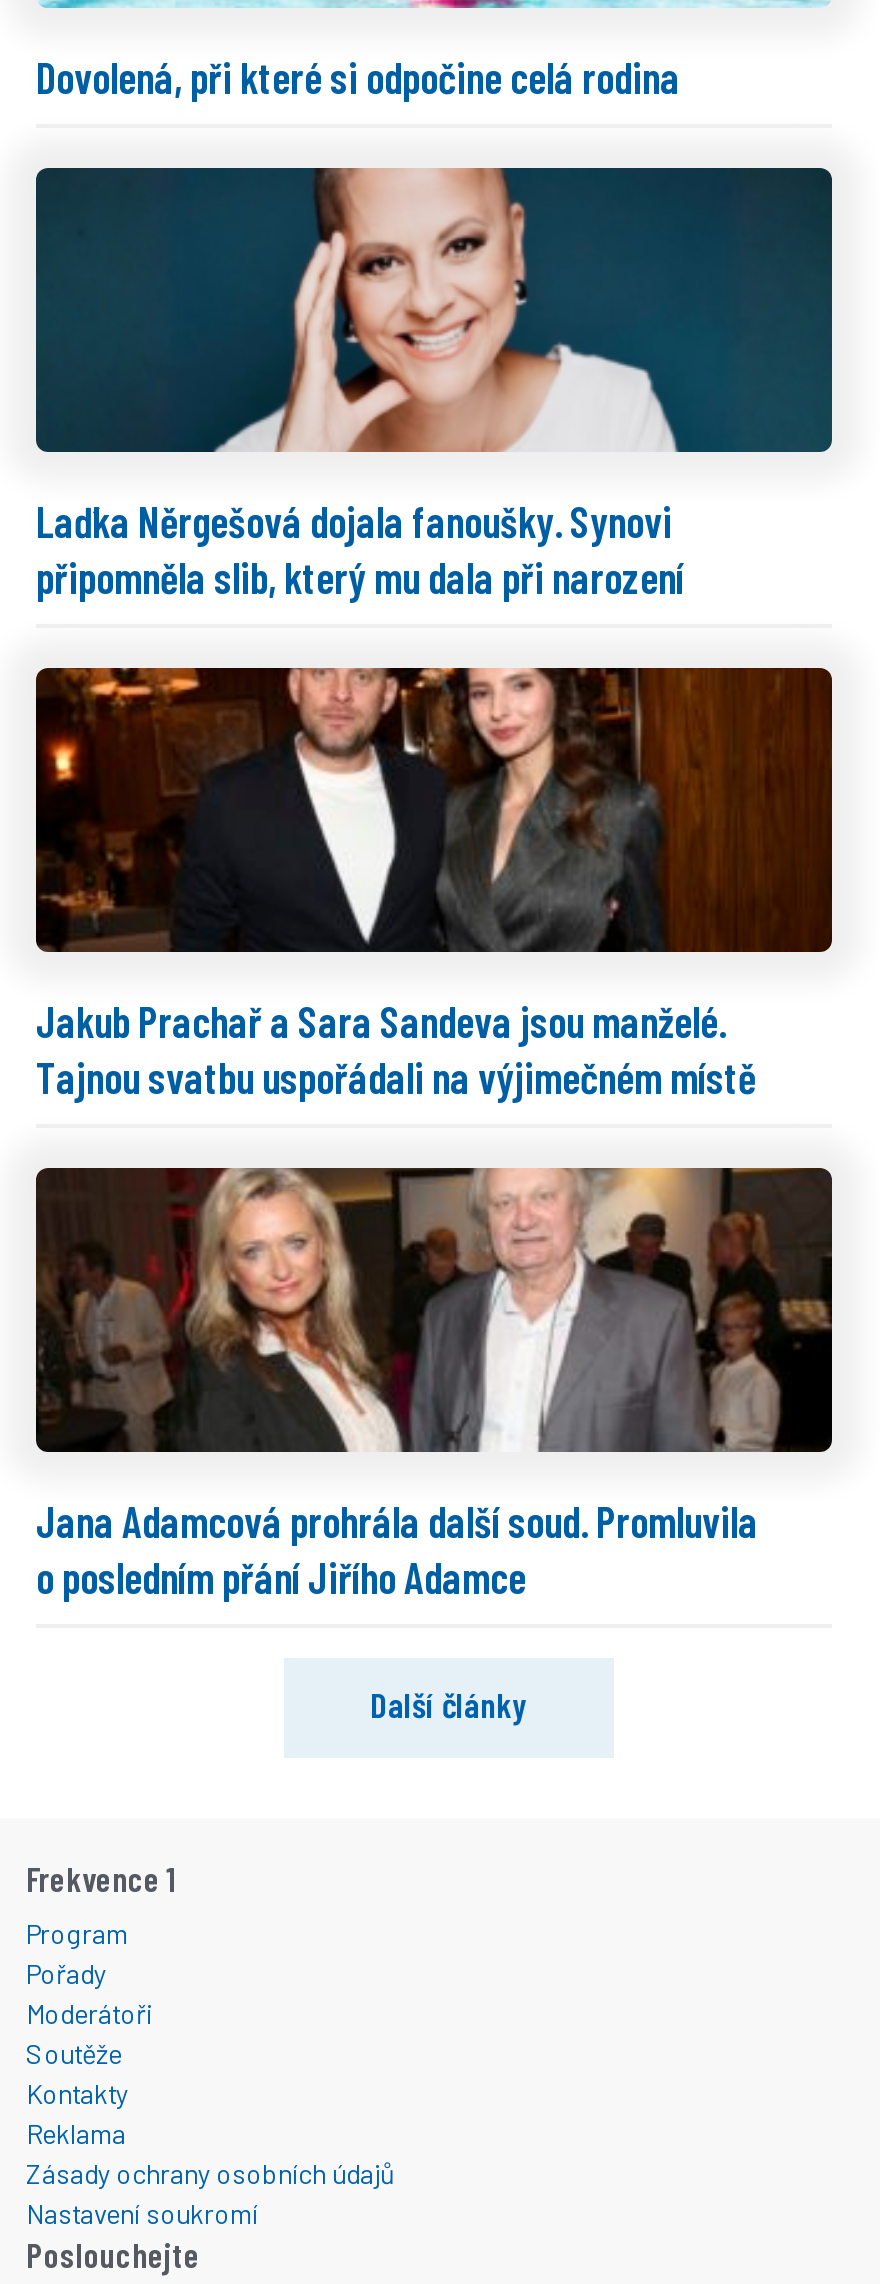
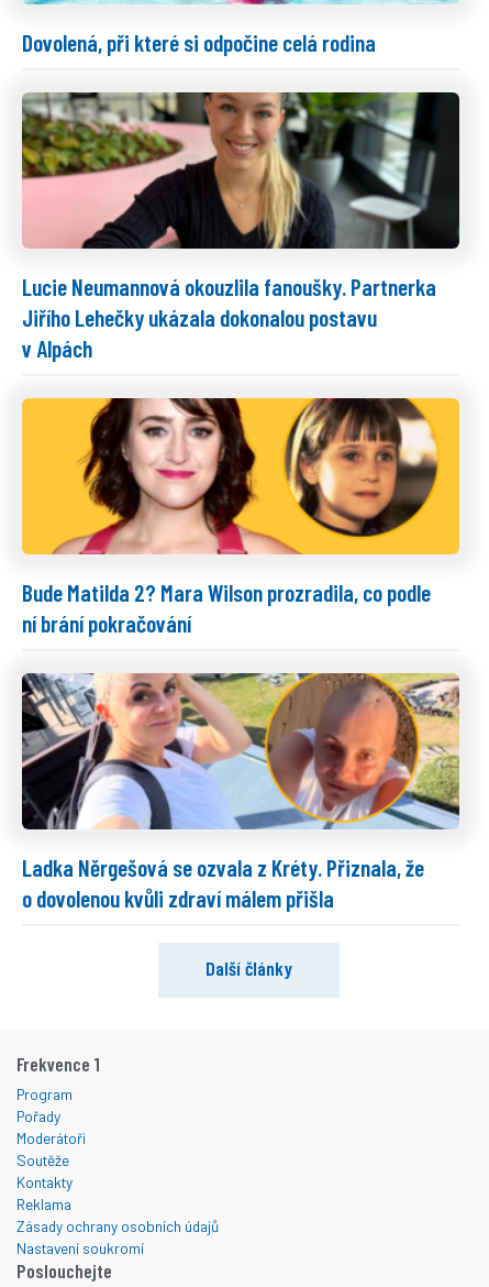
- [image]
- Laďka Něrgešová dojala fanoušky. Synovi
- připomněla slib, který mu dala při narození
+ [image]
+ Lucie Neumannová okouzlila fanoušky. Partnerka
+ Jiřího Lehečky ukázala dokonalou postavu
+ v Alpách

- [image]
- Jakub Prachař a Sara Sandeva jsou manželé.
- Tajnou svatbu uspořádali na výjimečném místě
+ [image]
+ Bude Matilda 2? Mara Wilson prozradila, co podle
+ ní brání pokračování

- [image]
- Jana Adamcová prohrála další soud. Promluvila
- o posledním přání Jiřího Adamce
+ [image]
+ Laďka Něrgešová se ozvala z Kréty. Přiznala, že
+ o dovolenou kvůli zdraví málem přišla
